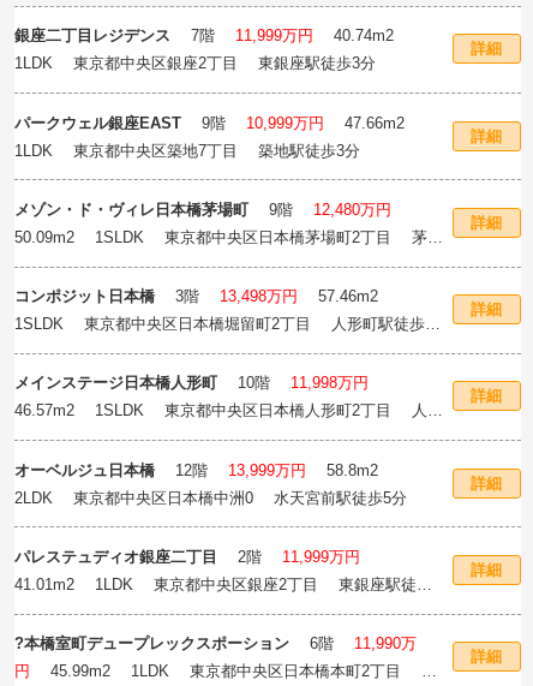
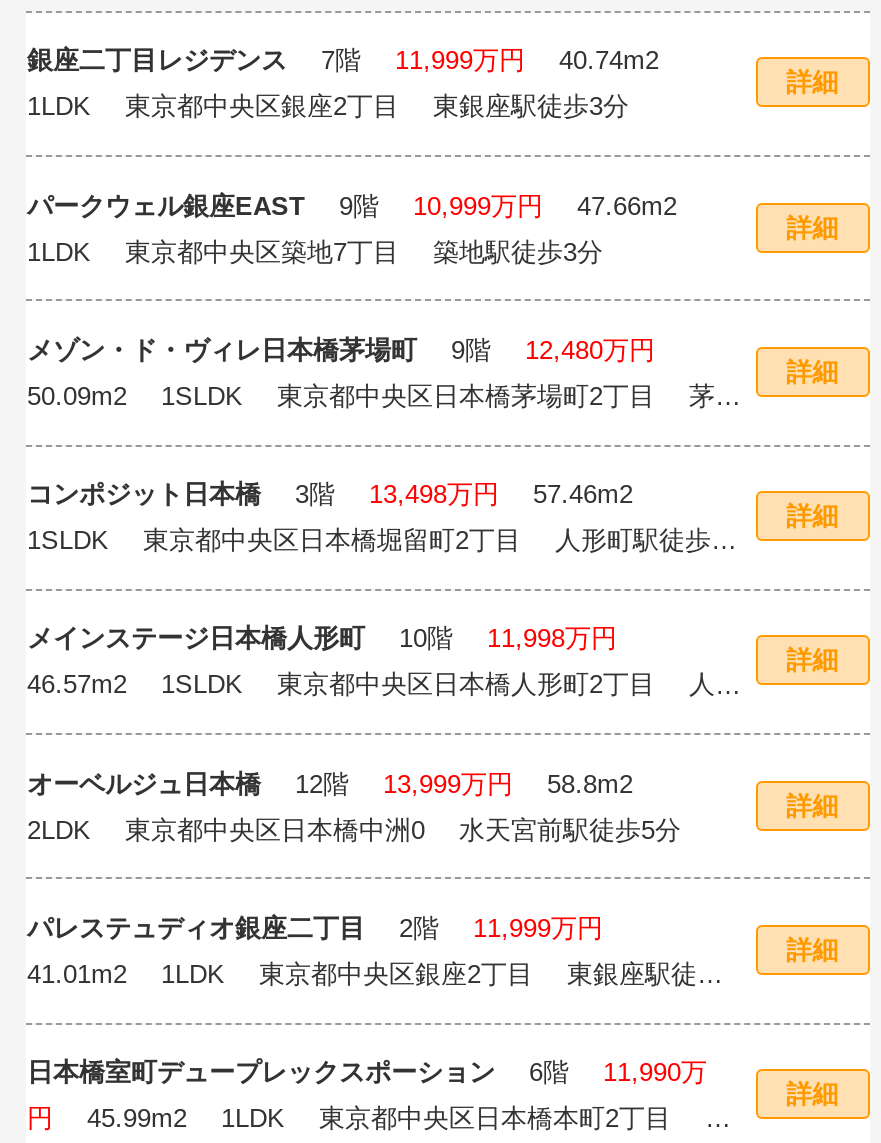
- ?本橋室町デュープレックスポーション
+ 日本橋室町デュープレックスポーション
